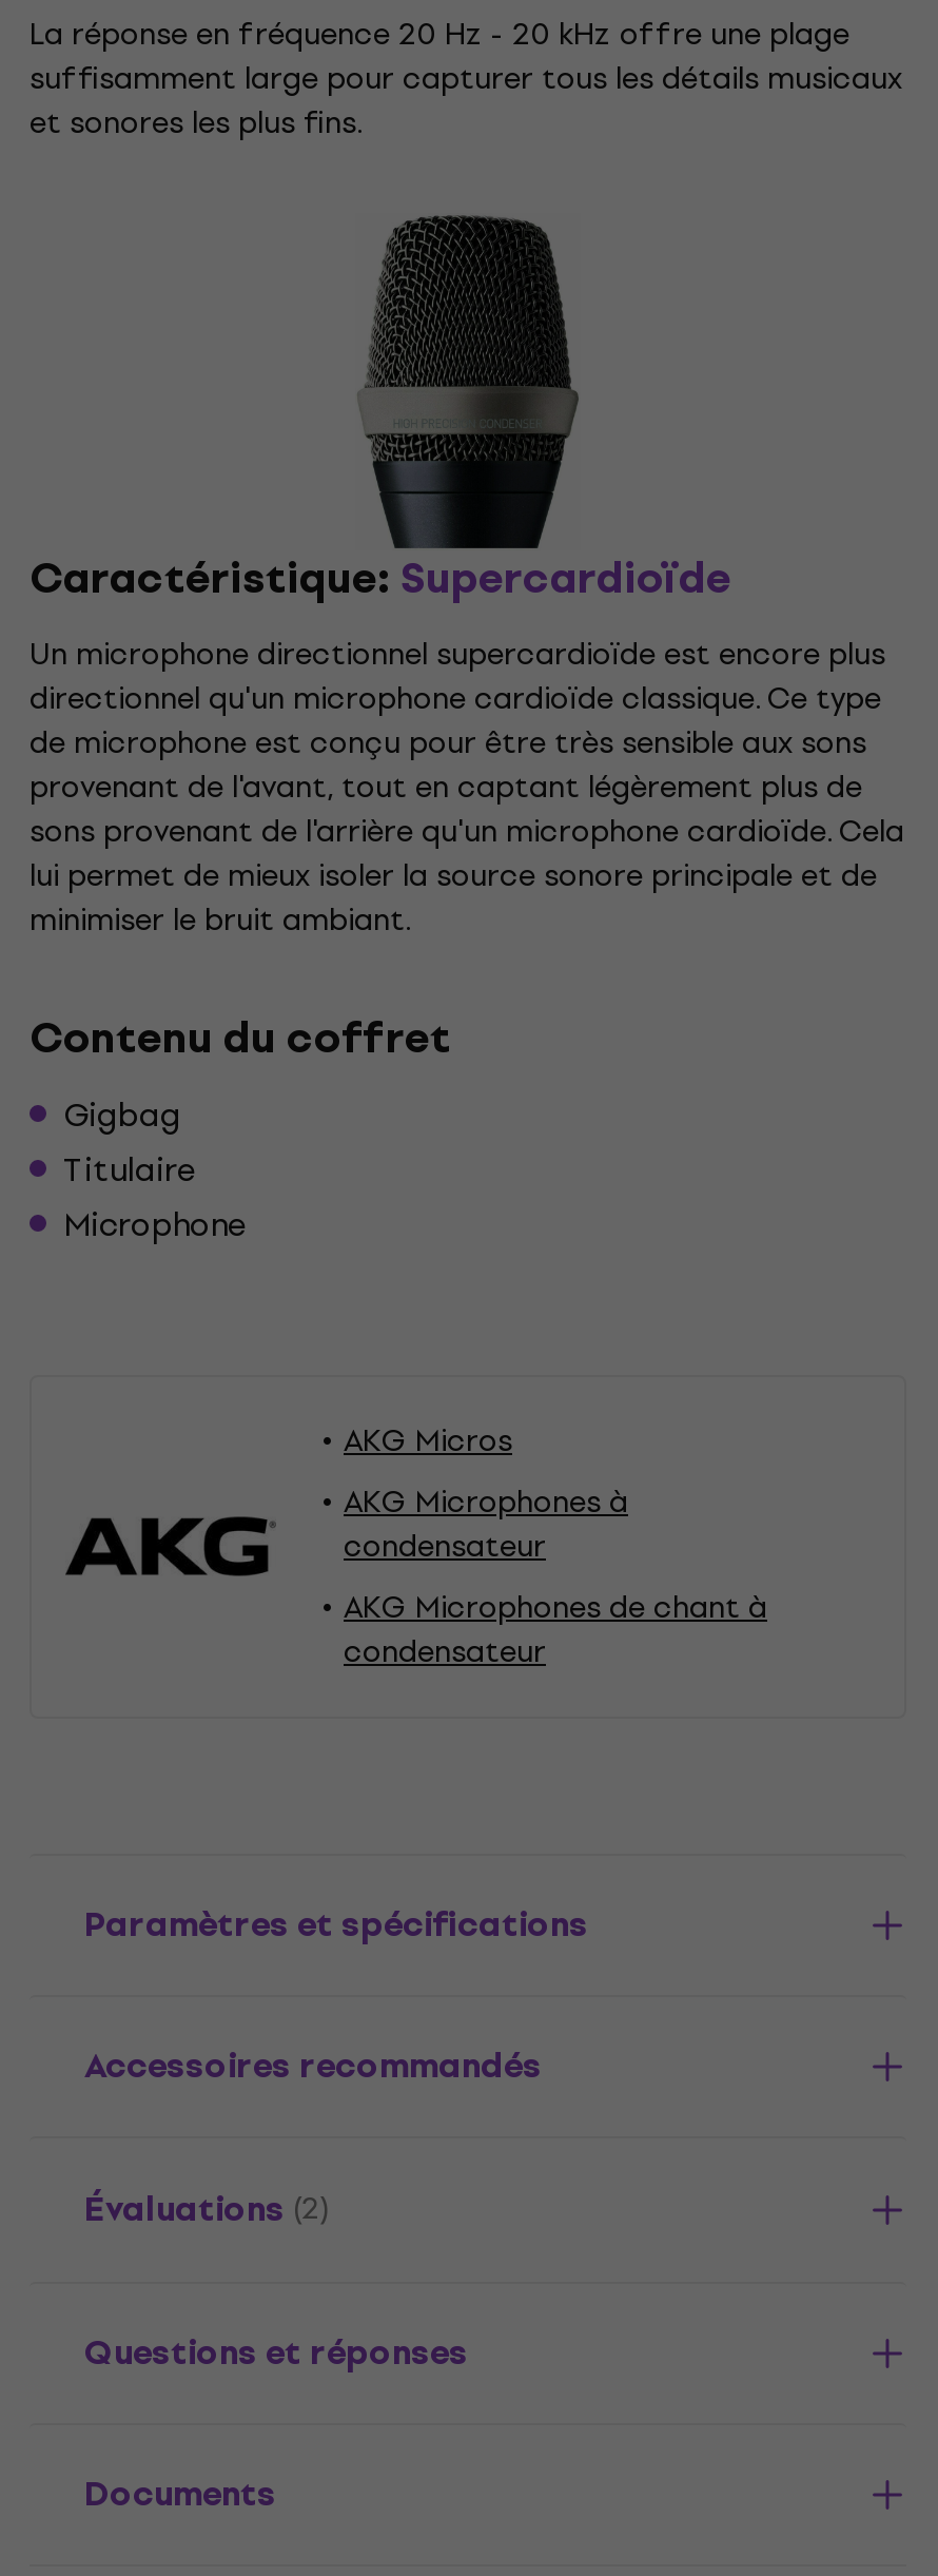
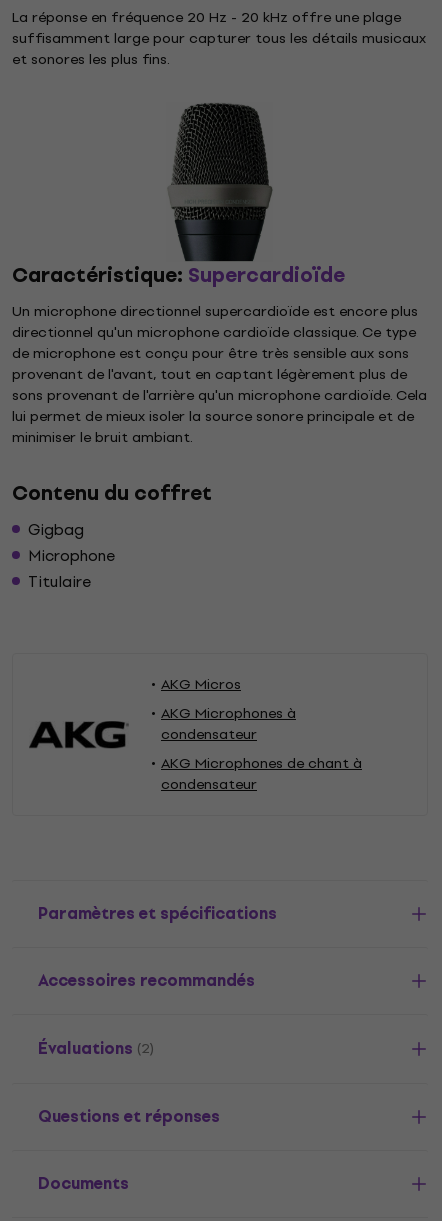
moved down: Titulaire

moved up: Microphone
